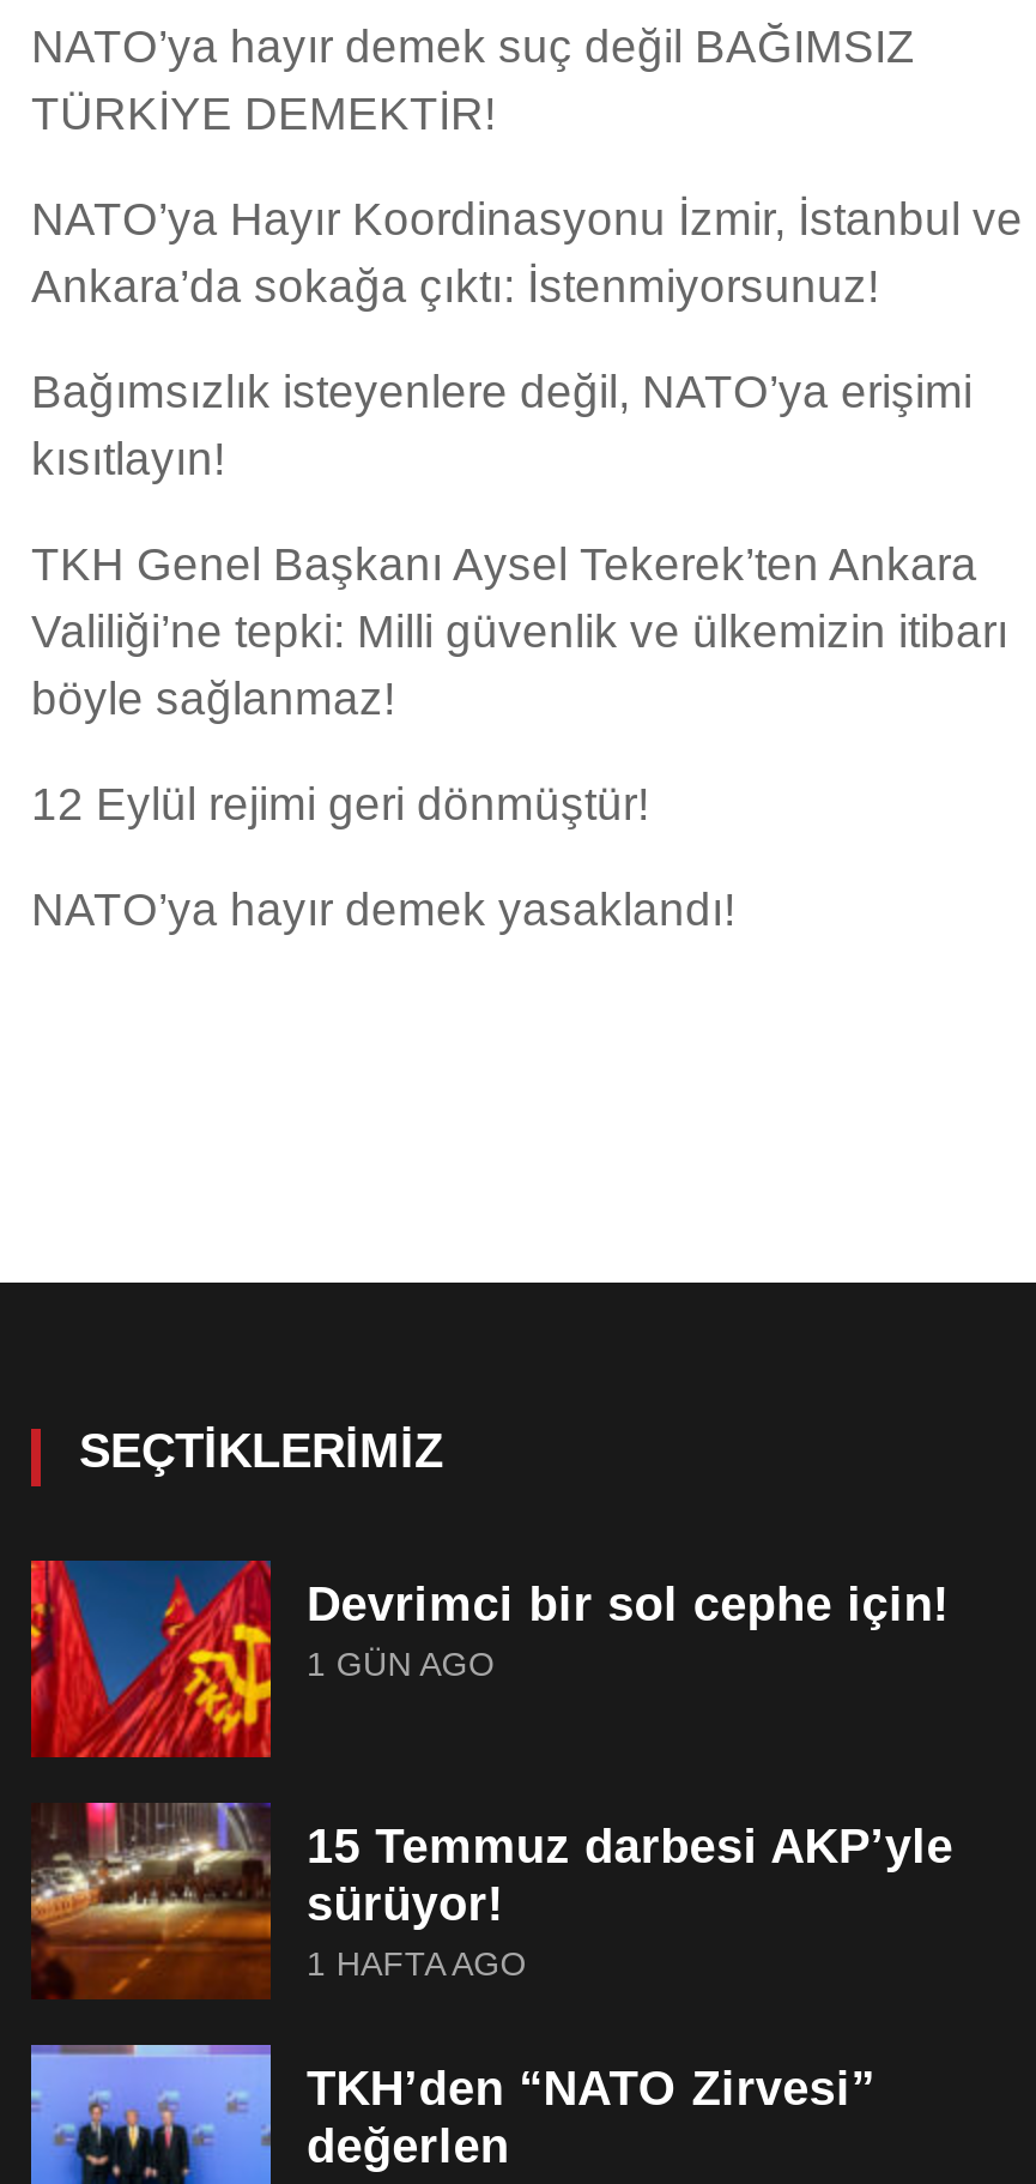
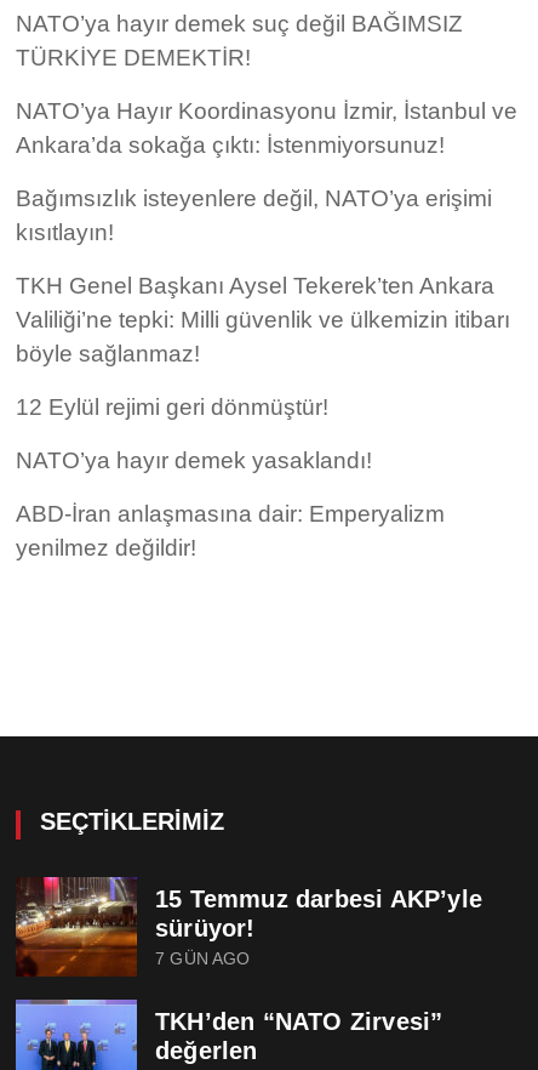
+ ABD-İran anlaşmasına dair: Emperyalizm
+ yenilmez değildir!

moved down: SEÇTIKLERIMIZ

- [image]
- Devrimci bir sol cephe için!
- 1 GÜN AGO

- 1 HAFTA AGO
+ 7 GÜN AGO
